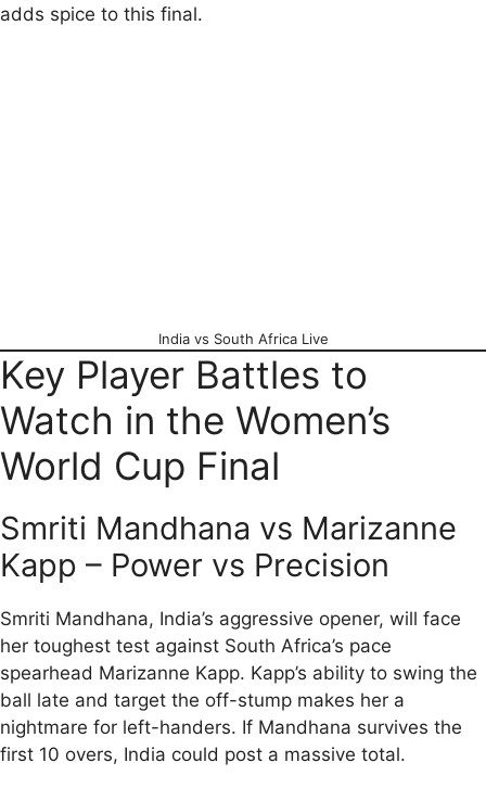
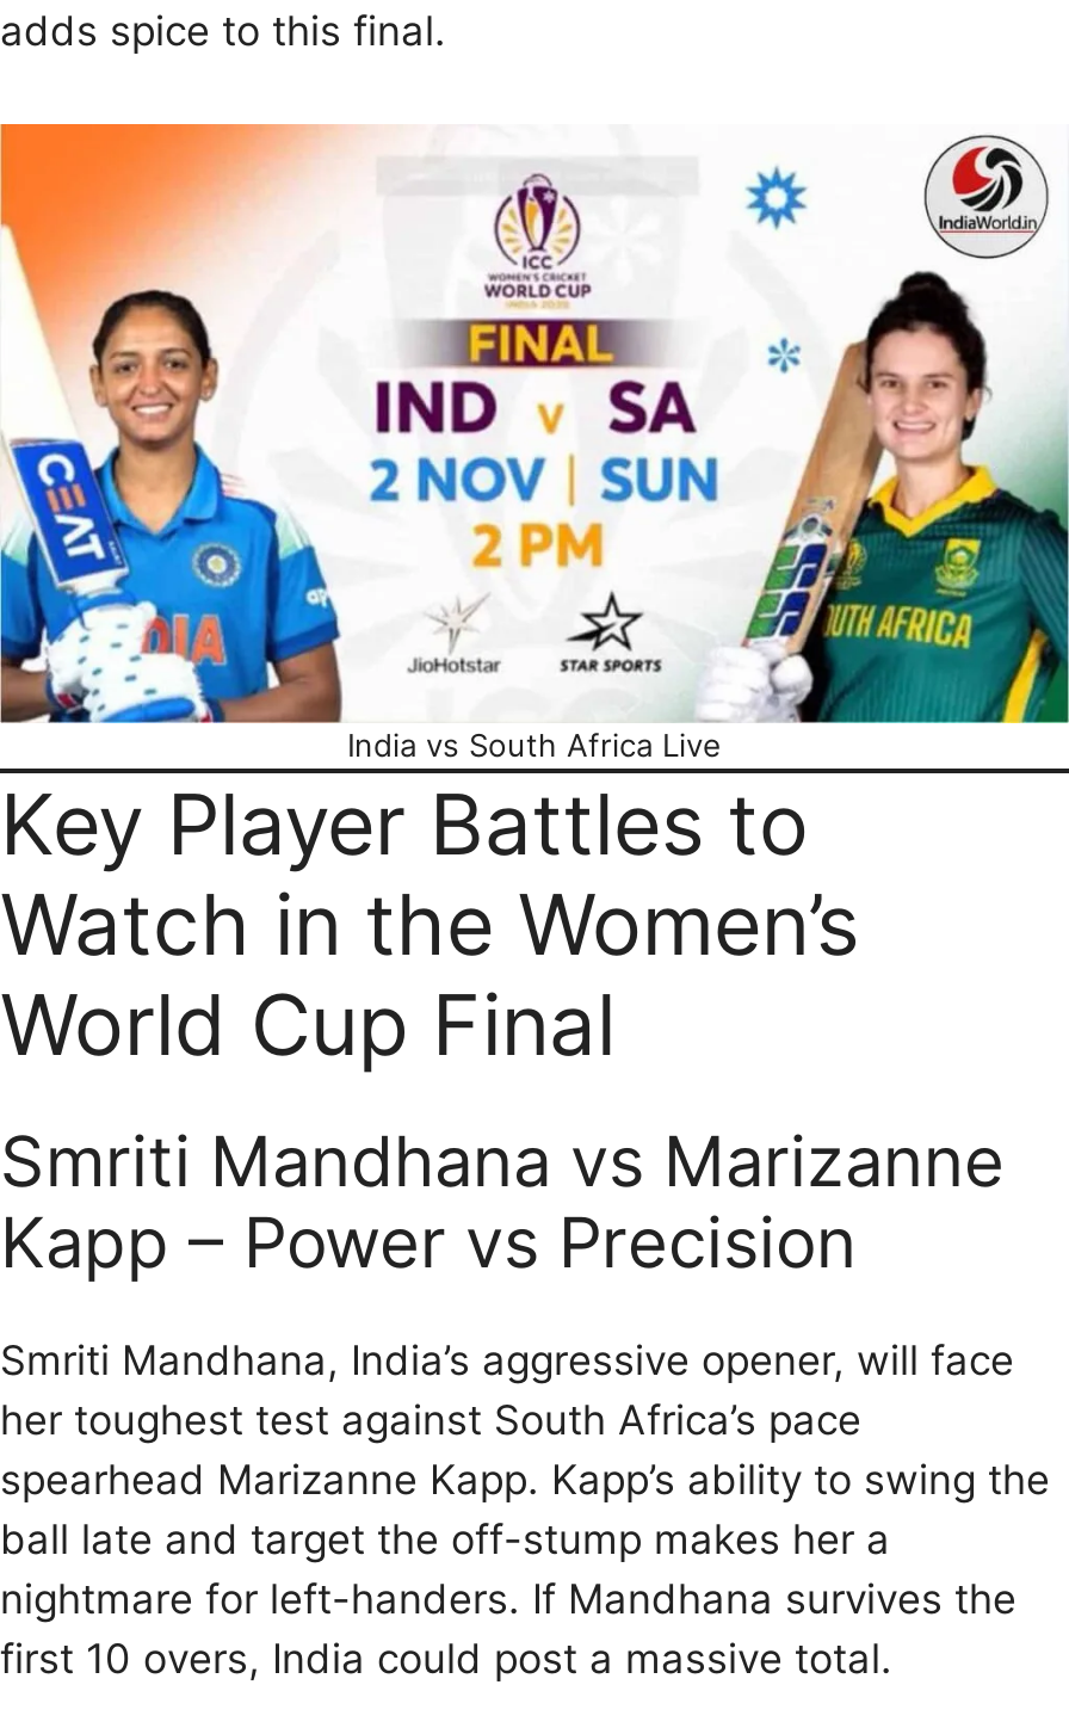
+ [image]
